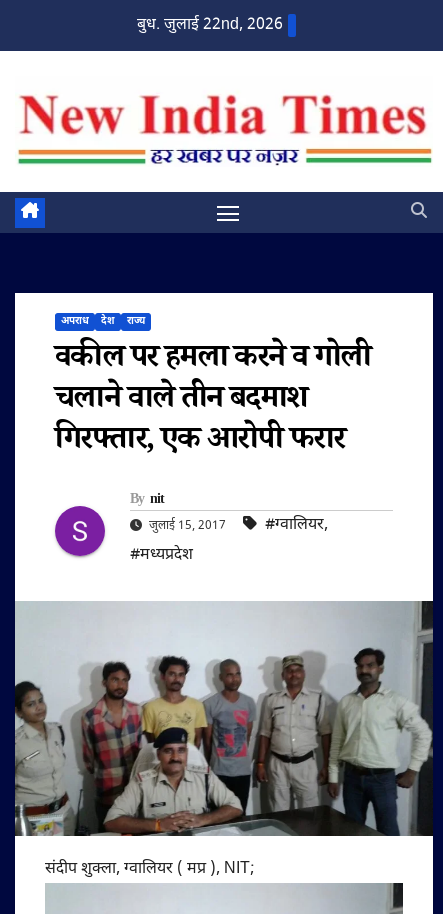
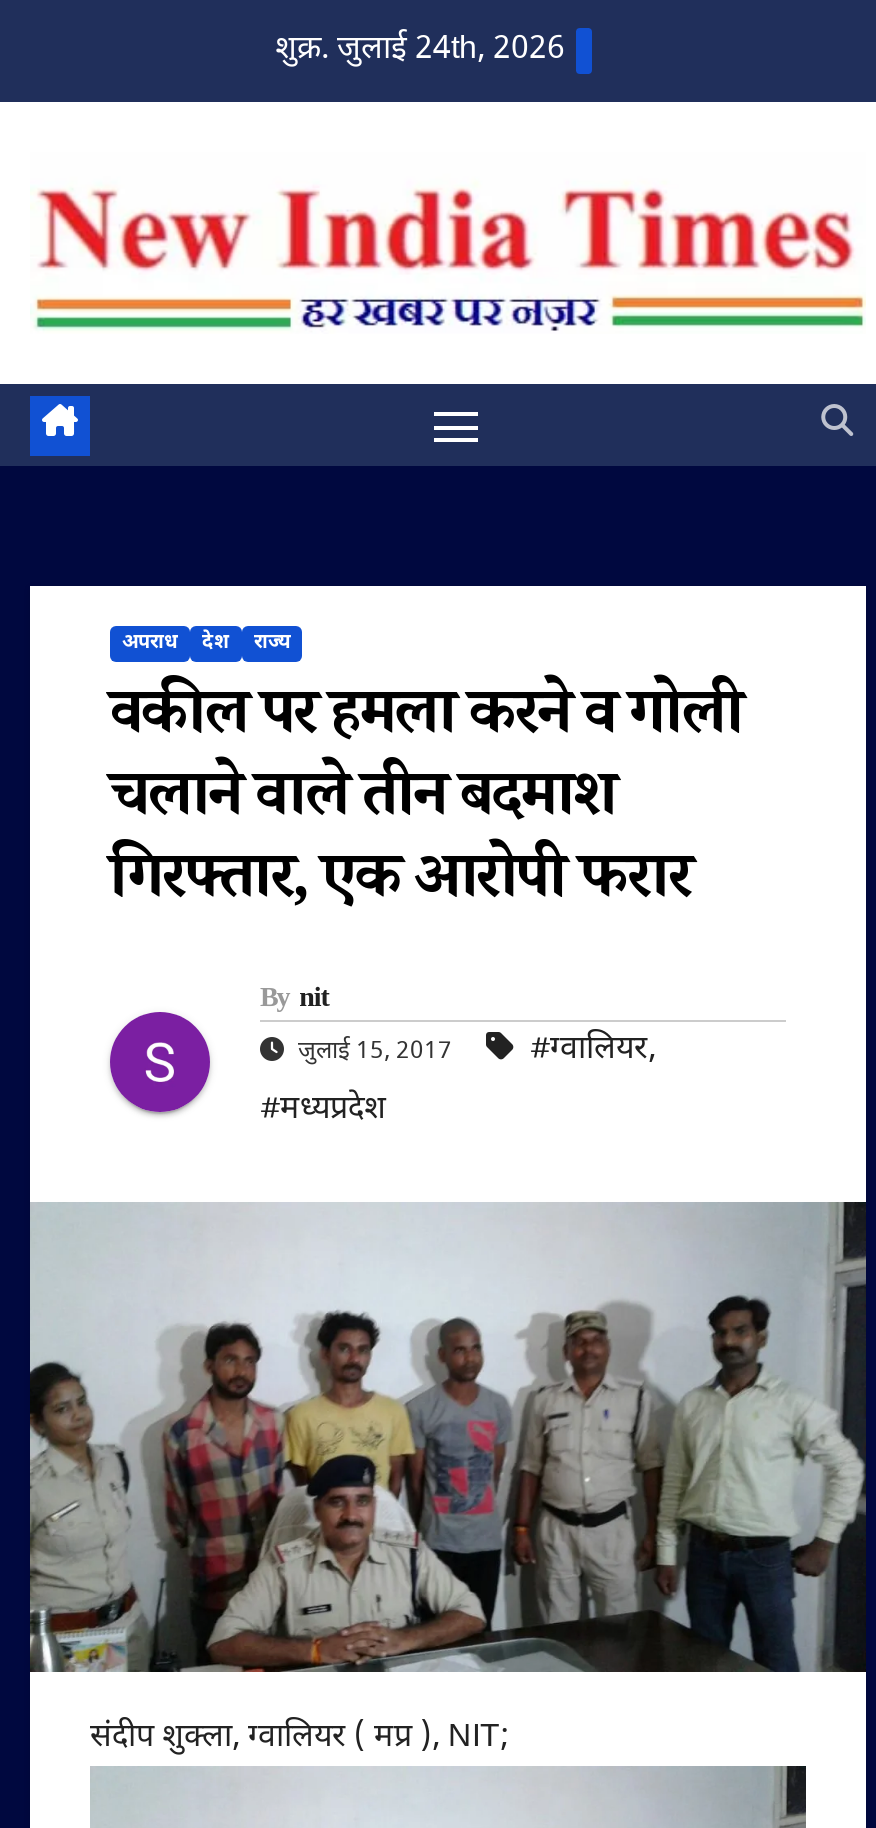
- बुध. जुलाई 22nd, 2026
+ शुक्र. जुलाई 24th, 2026
